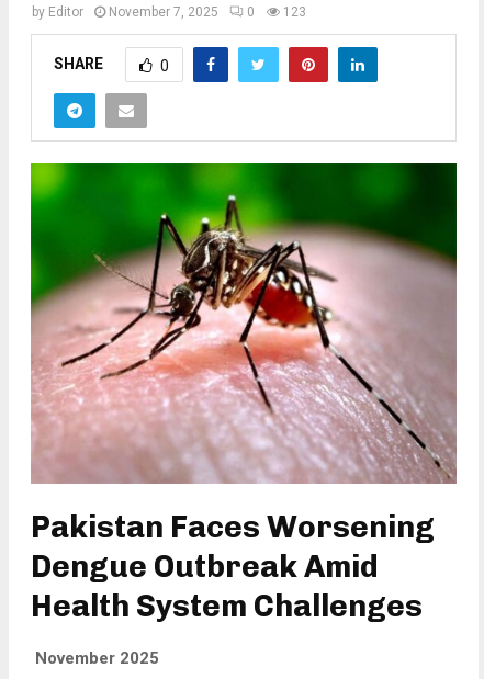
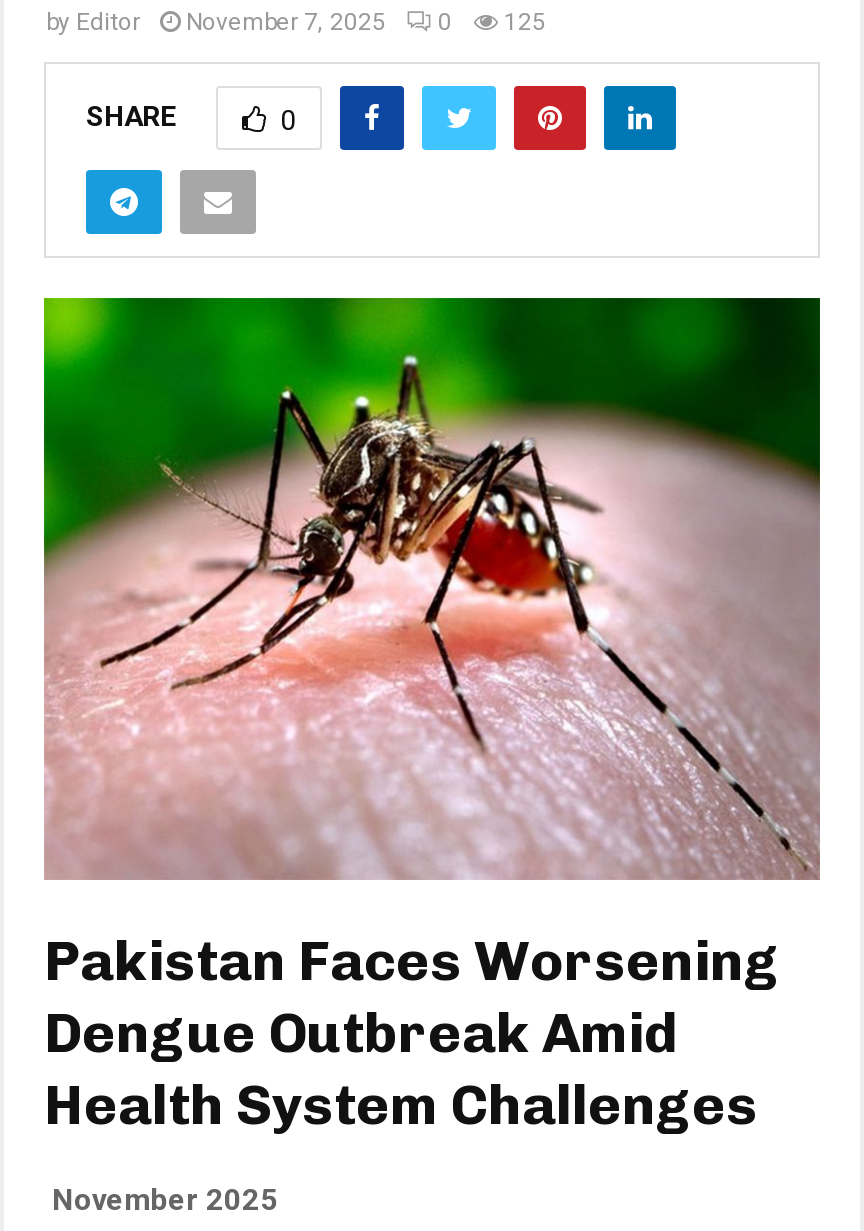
- by Editor November 7, 2025 0 123
+ by Editor November 7, 2025 0 125
